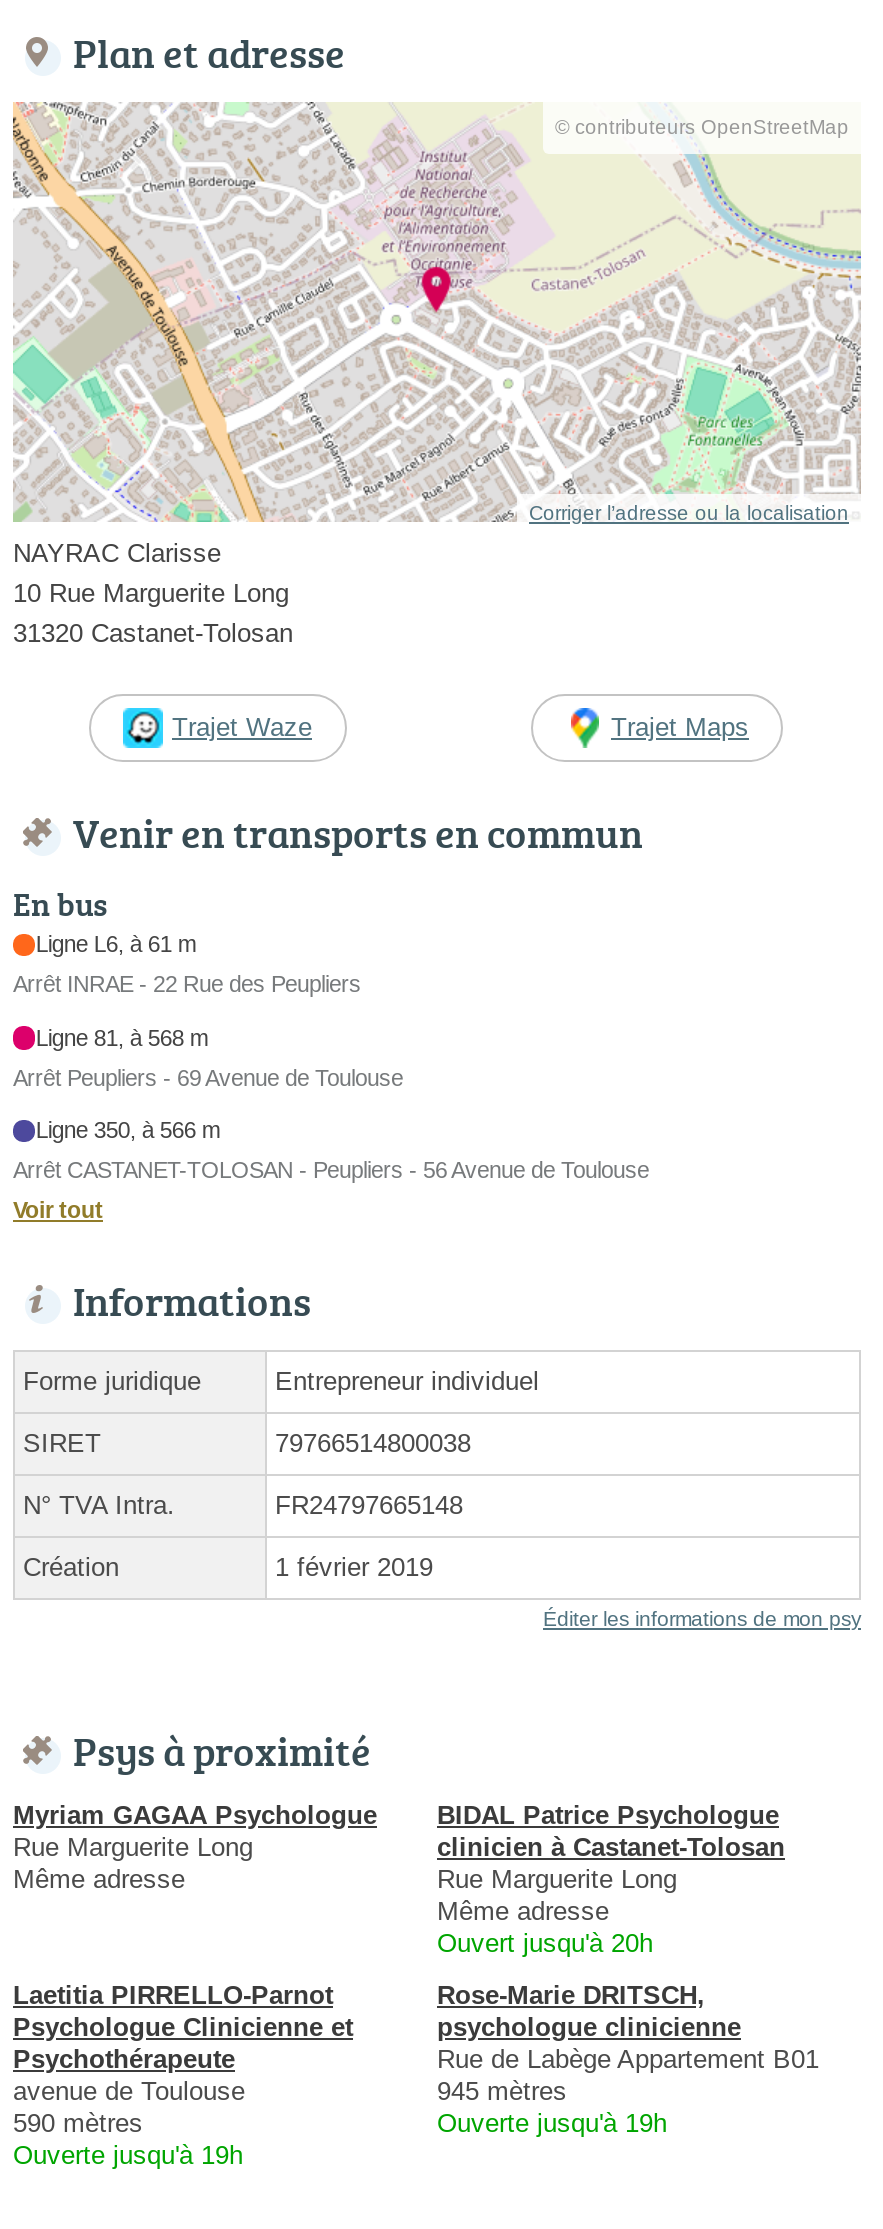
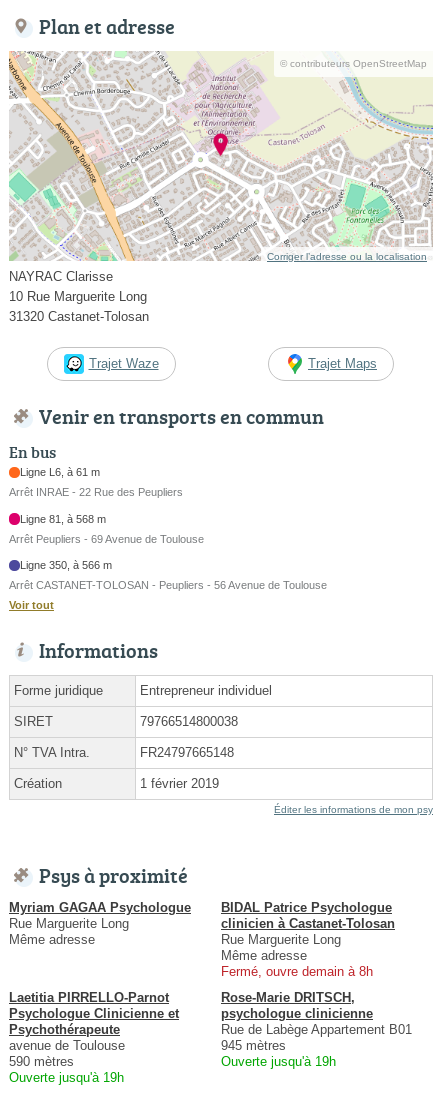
- Ouvert jusqu'à 20h
+ Fermé, ouvre demain à 8h
